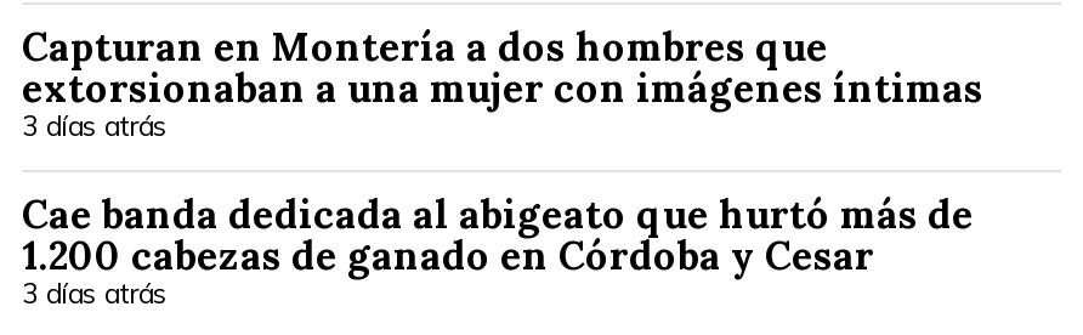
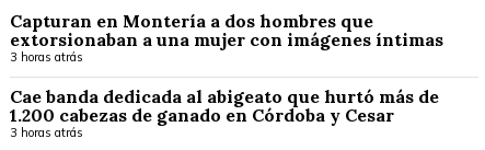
- 3 días atrás
+ 3 horas atrás

- 3 días atrás
+ 3 horas atrás
